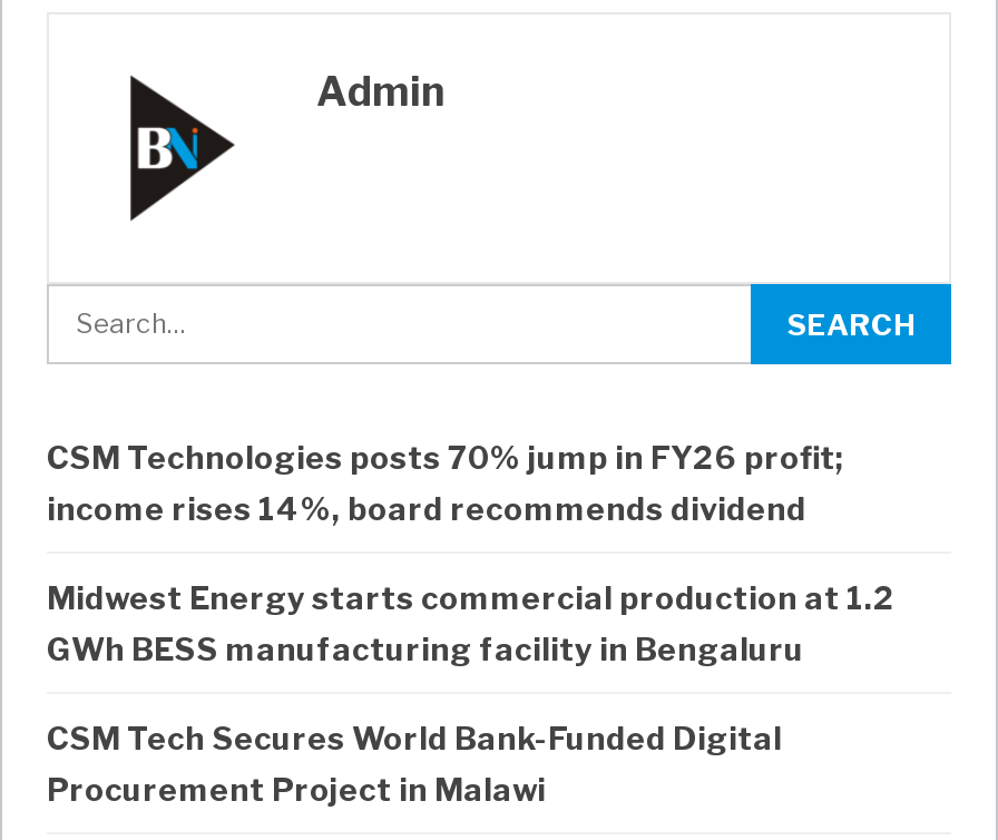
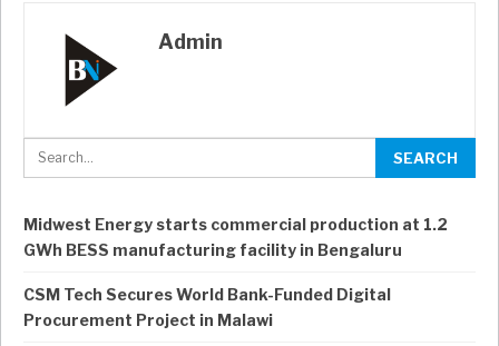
- CSM Technologies posts 70% jump in FY26 profit;
- income rises 14%, board recommends dividend
